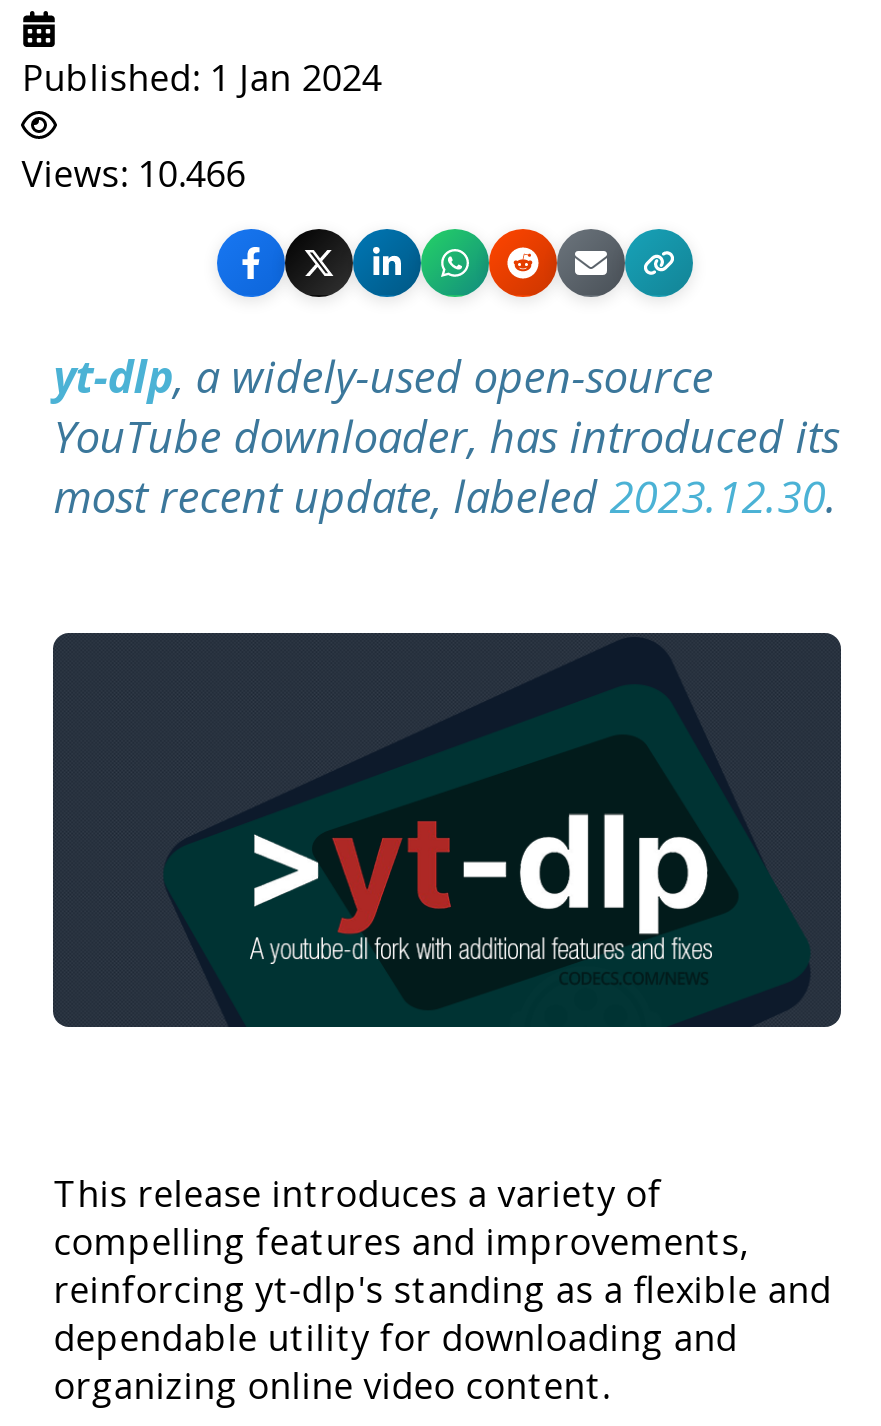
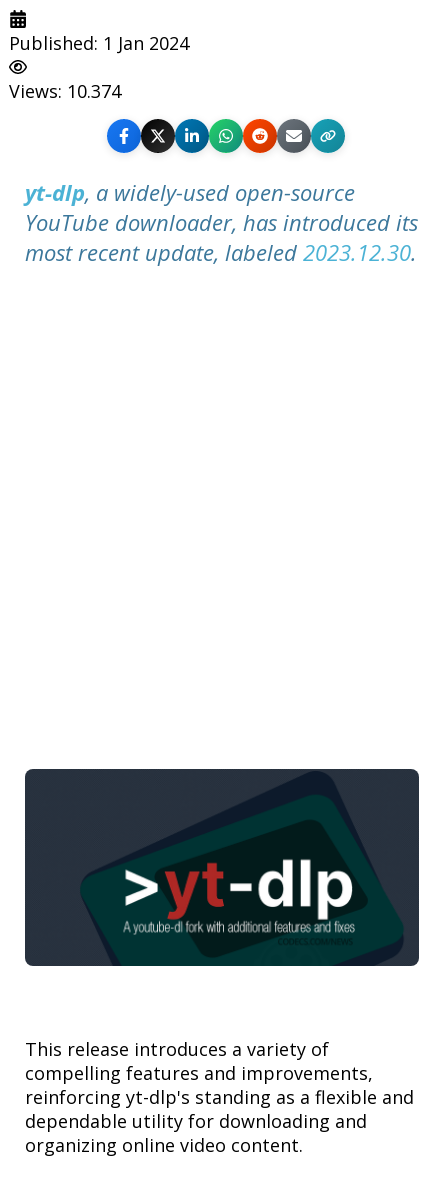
- Views: 10.466
+ Views: 10.374
